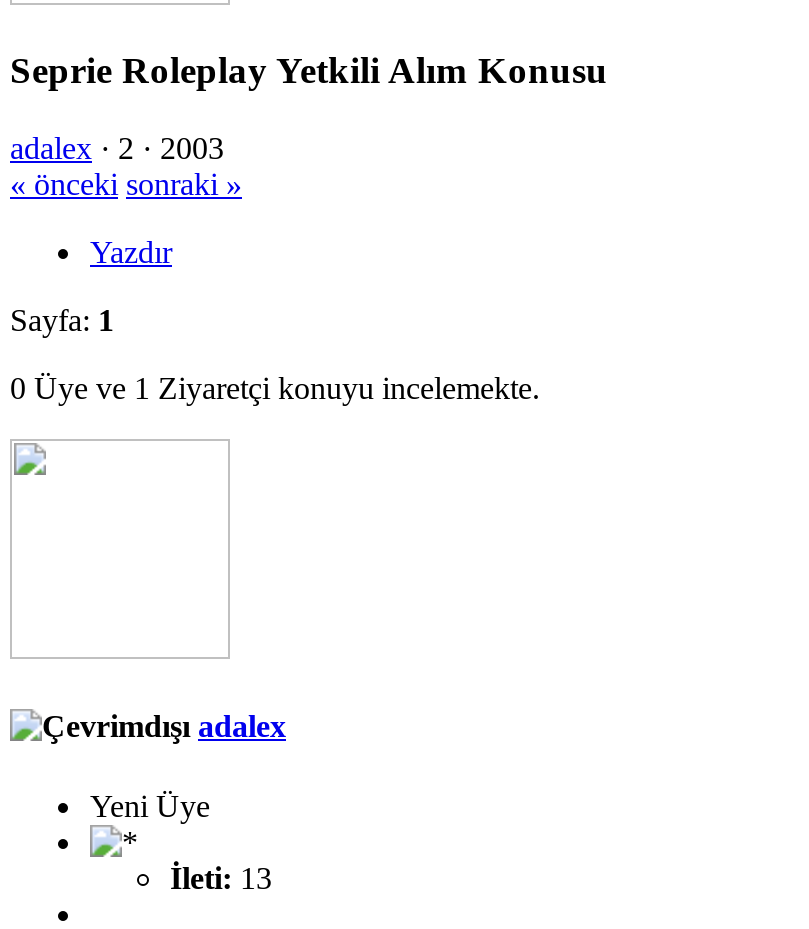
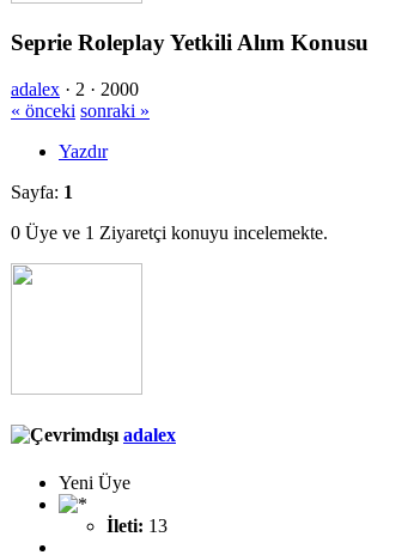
- adalex · 2 · 2003
+ adalex · 2 · 2000
